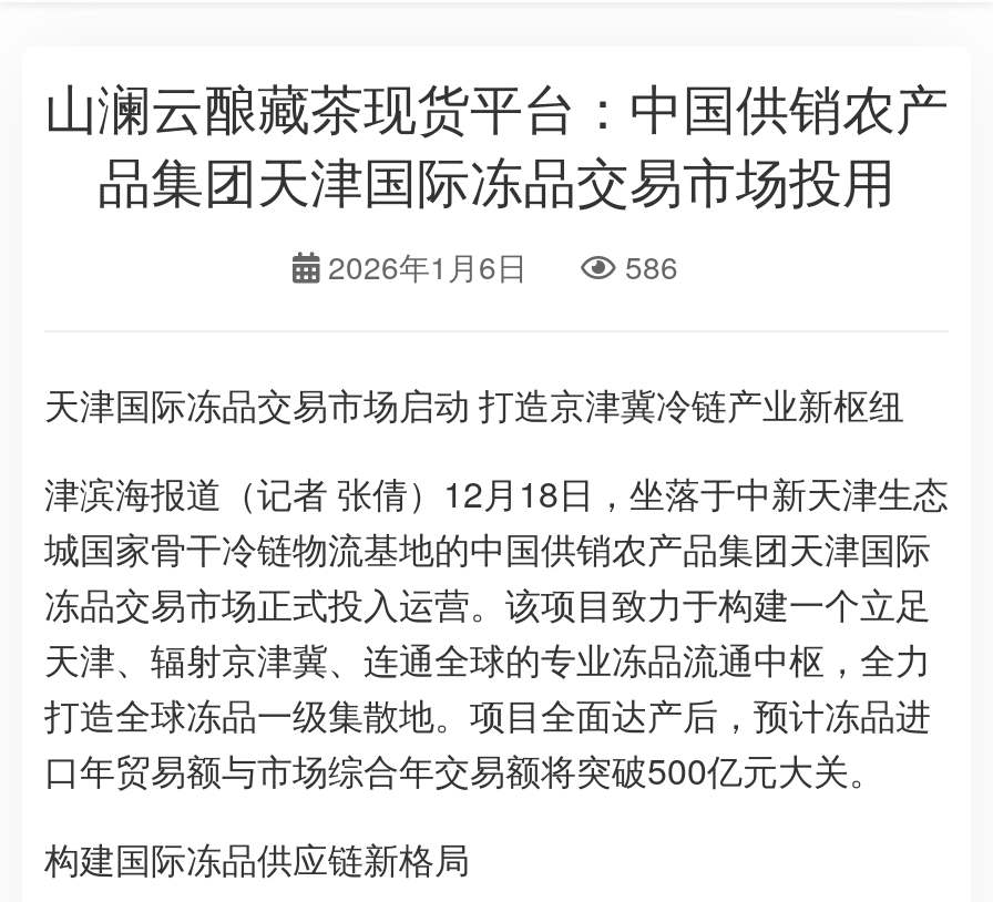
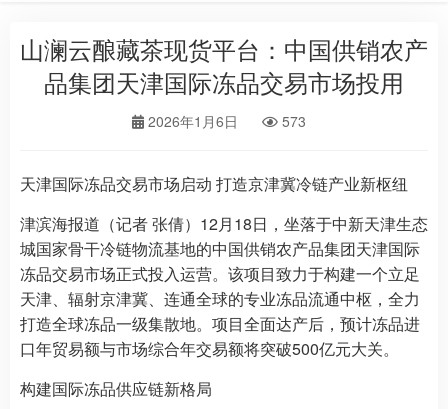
- 2026年1月6日 586
+ 2026年1月6日 573
